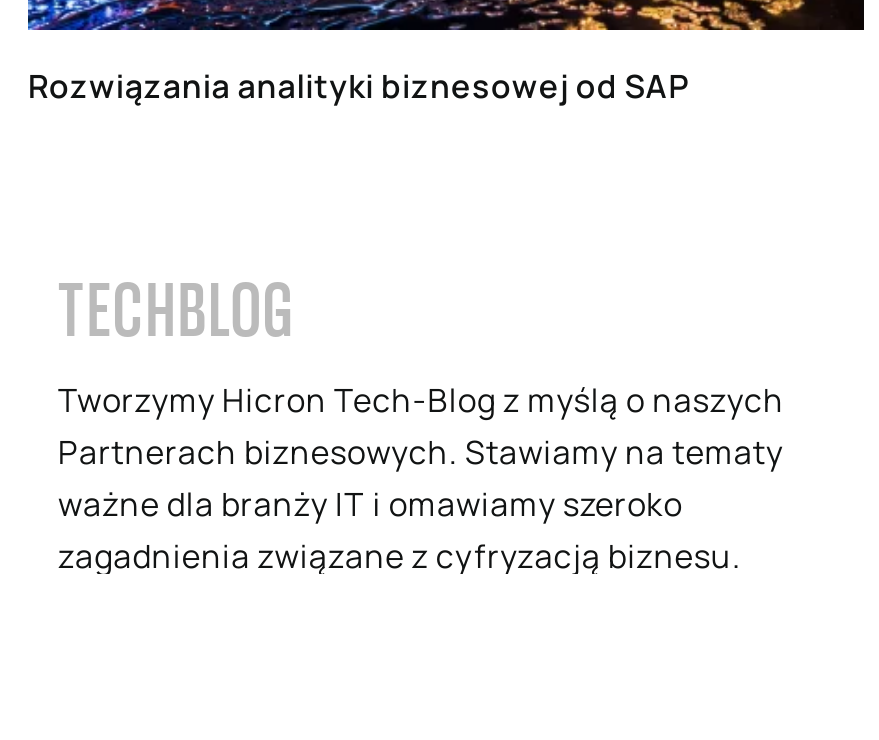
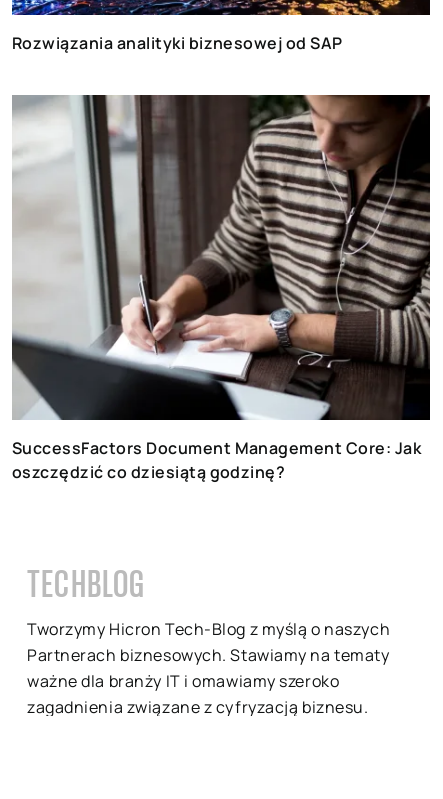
+ [image]
+ SuccessFactors Document Management Core: Jak
+ oszczędzić co dziesiątą godzinę?
